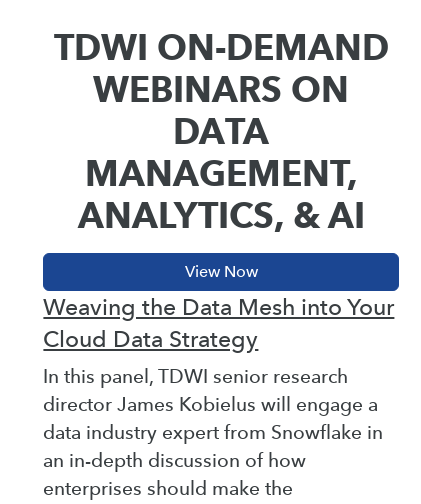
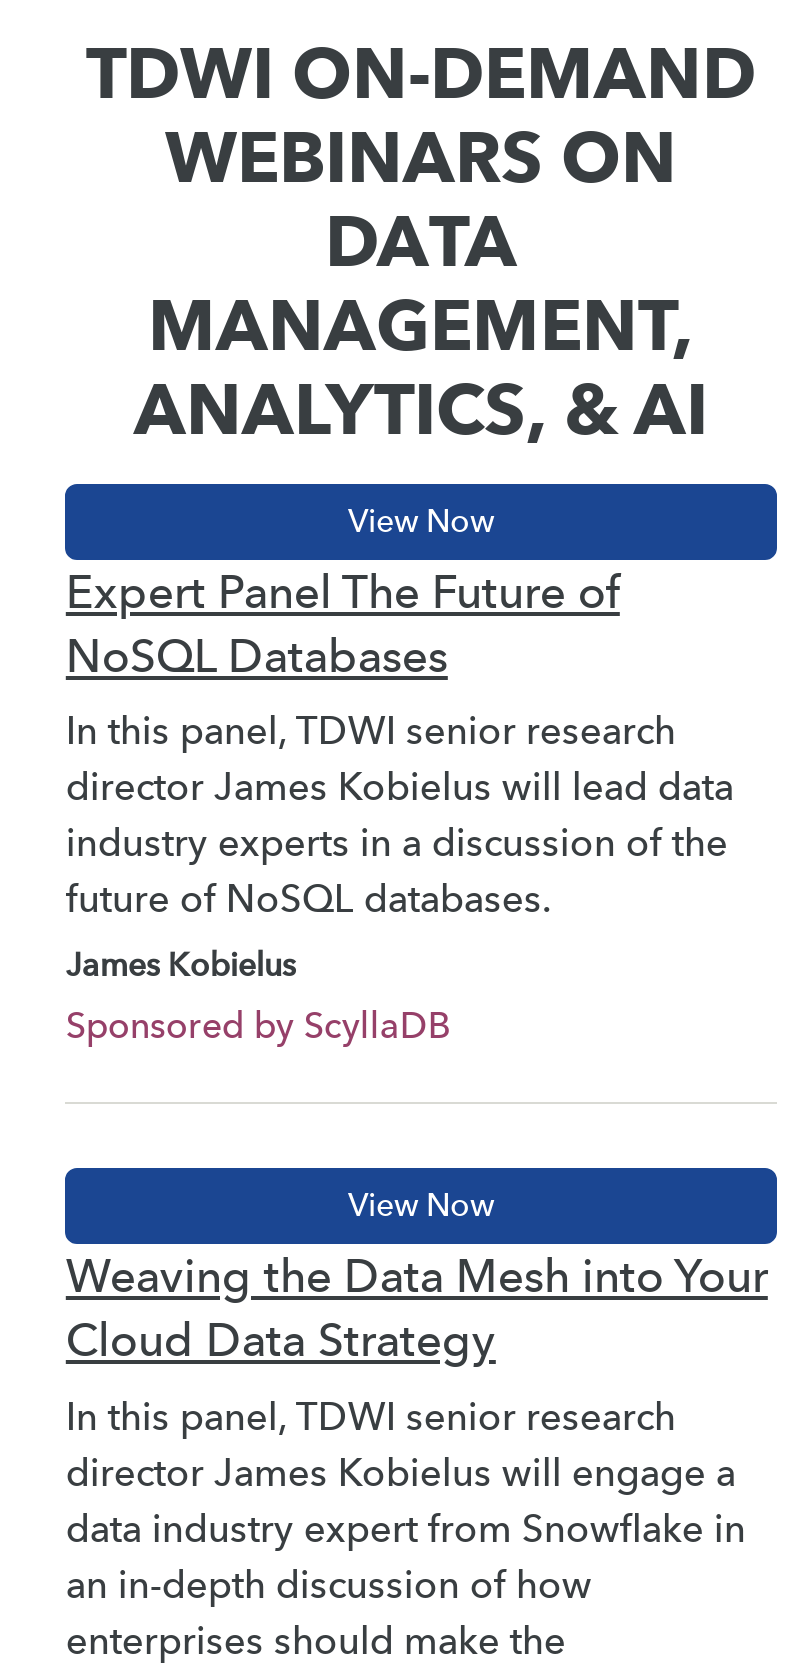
+ Expert Panel The Future of
+ NoSQL Databases
+ In this panel, TDWI senior research
+ director James Kobielus will lead data
+ industry experts in a discussion of the
+ future of NoSQL databases.
+ James Kobielus
+ Sponsored by ScyllaDB
